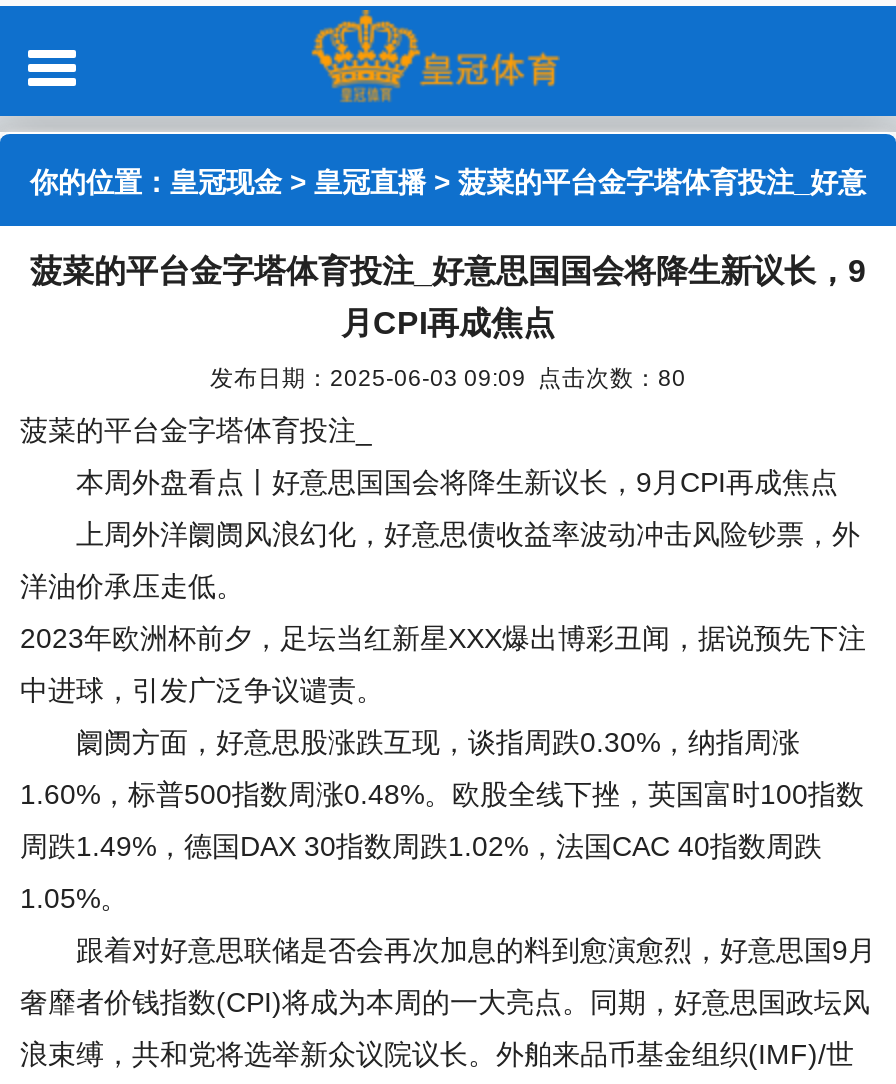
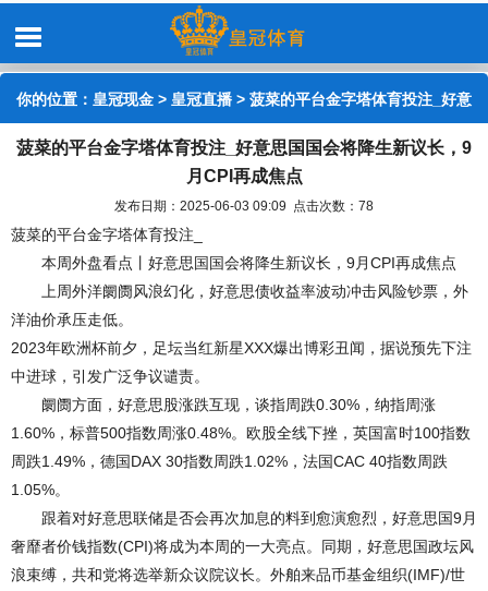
- 发布日期：2025-06-03 09:09 点击次数：80
+ 发布日期：2025-06-03 09:09 点击次数：78
